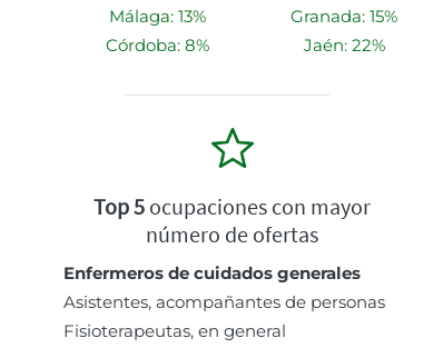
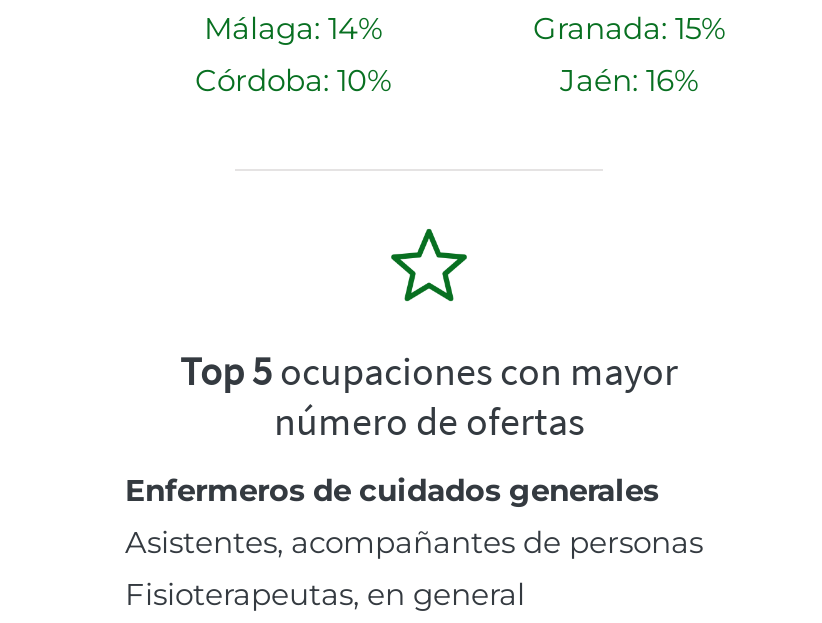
- Málaga: 13%
+ Málaga: 14%

- Córdoba: 8%
+ Córdoba: 10%

- Jaén: 22%
+ Jaén: 16%
